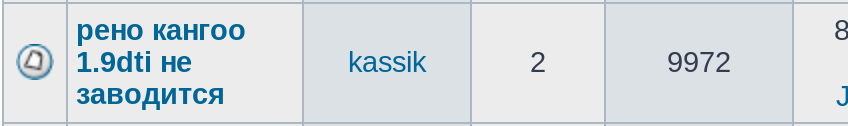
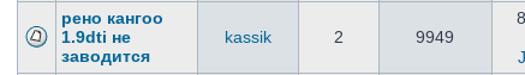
- 9972
+ 9949
